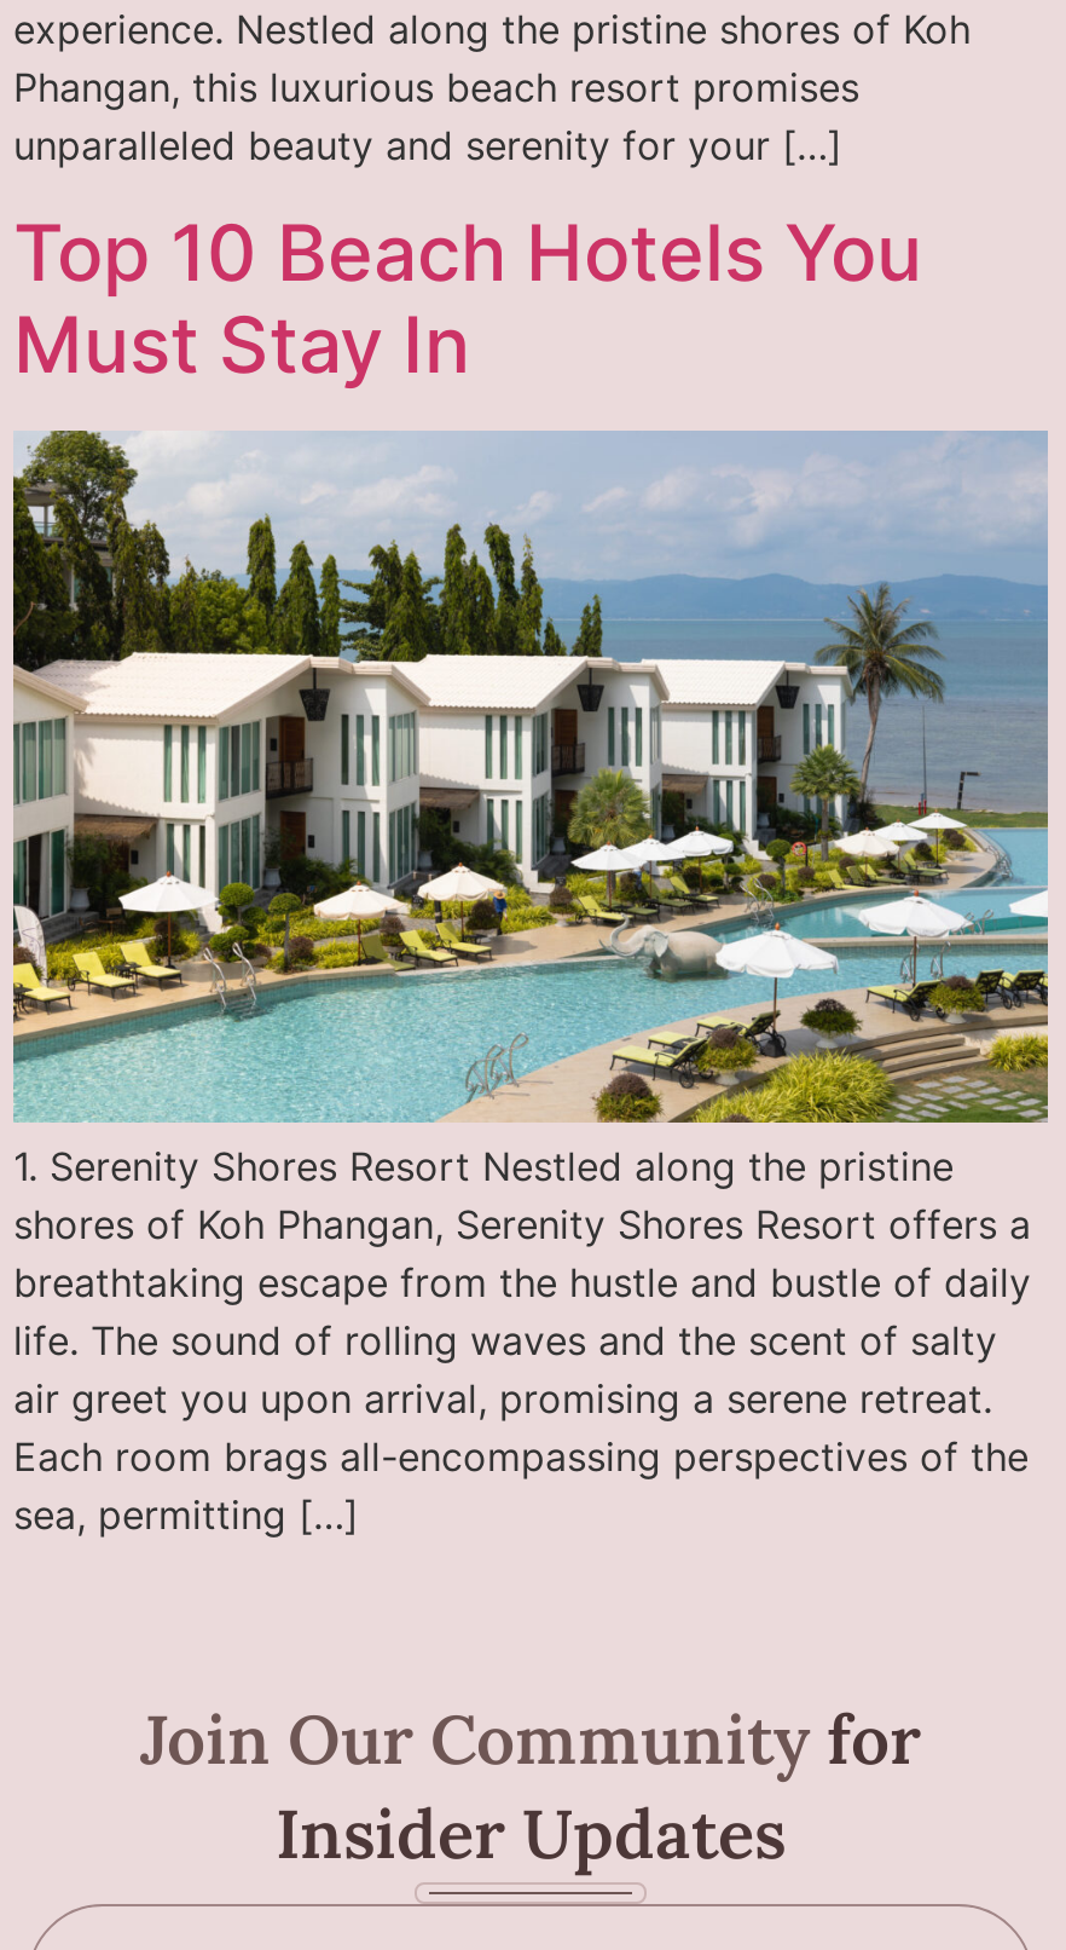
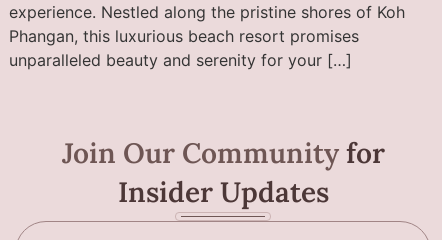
- Top 10 Beach Hotels You
- Must Stay In

- [image]
- 1. Serenity Shores Resort Nestled along the pristine
- shores of Koh Phangan, Serenity Shores Resort offers a
- breathtaking escape from the hustle and bustle of daily
- life. The sound of rolling waves and the scent of salty
- air greet you upon arrival, promising a serene retreat.
- Each room brags all-encompassing perspectives of the
- sea, permitting […]
